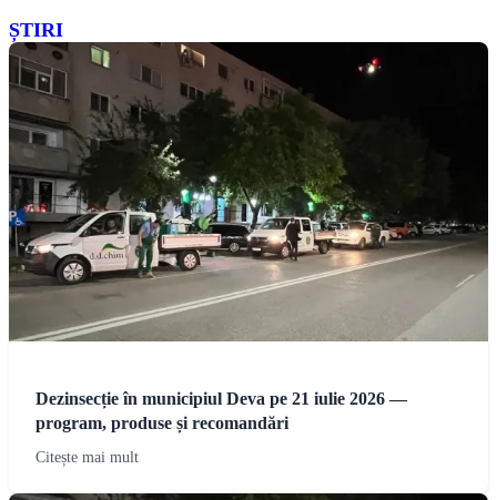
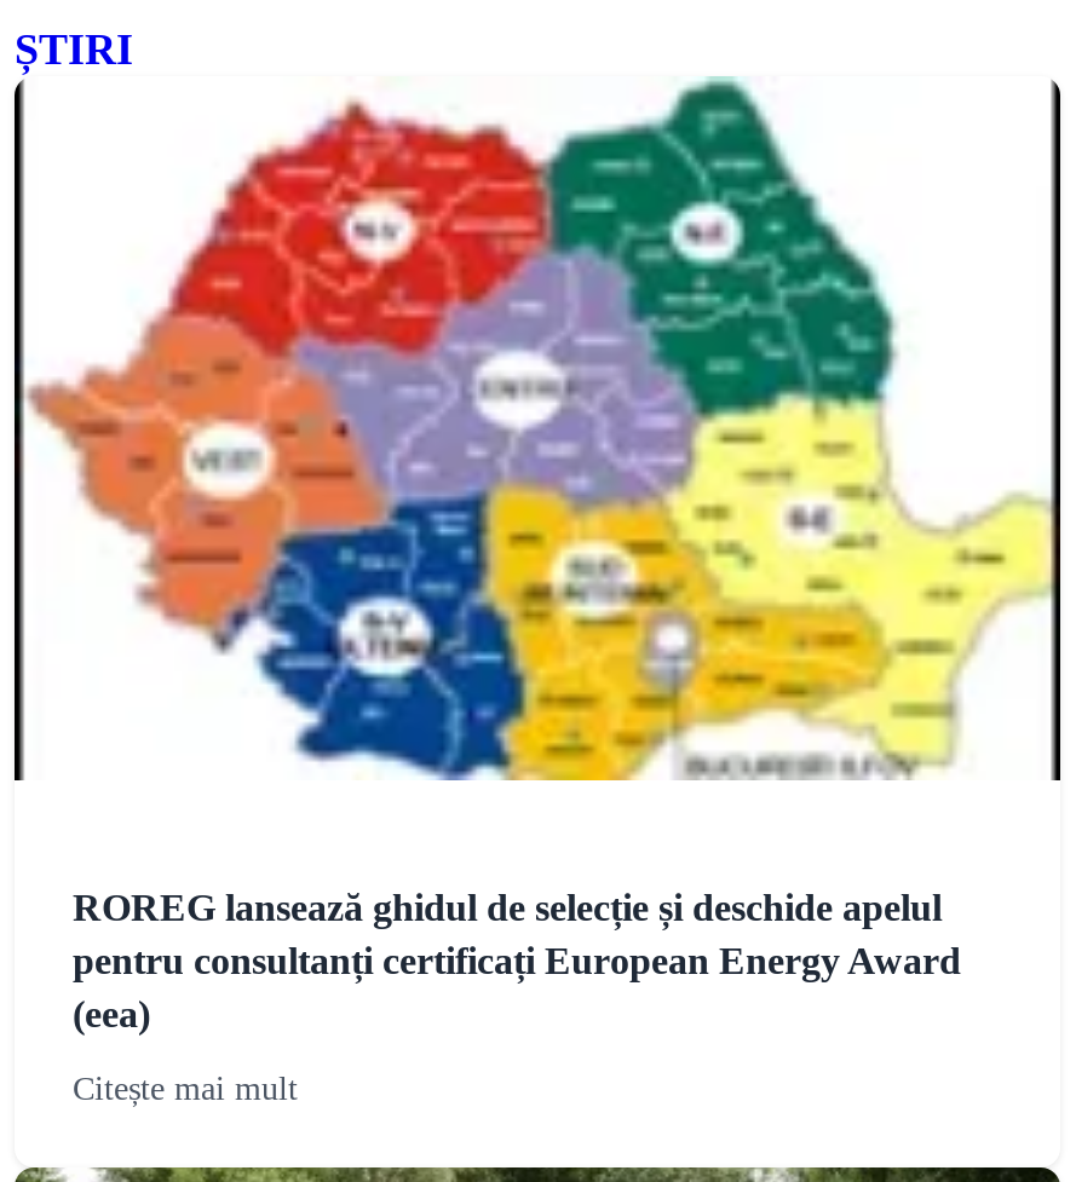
- [image]
+ [image]

- Dezinsecție în municipiul Deva pe 21 iulie 2026 —
- program, produse și recomandări
+ ROREG lansează ghidul de selecție și deschide apelul
+ pentru consultanți certificați European Energy Award
+ (eea)
